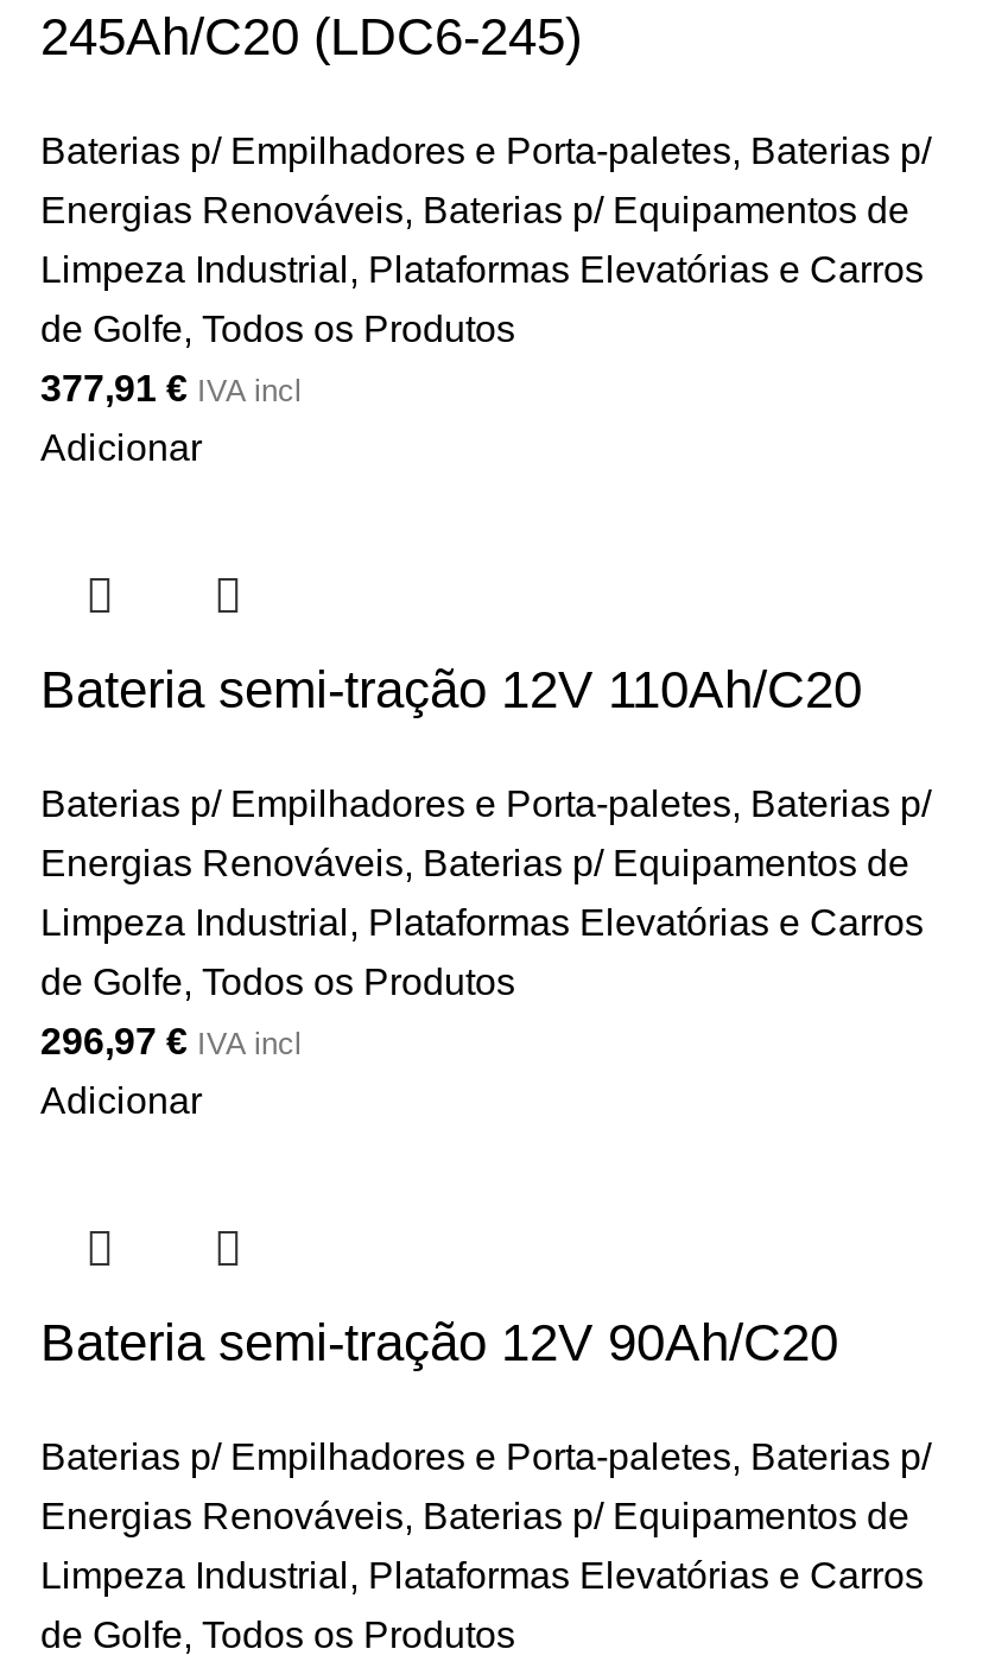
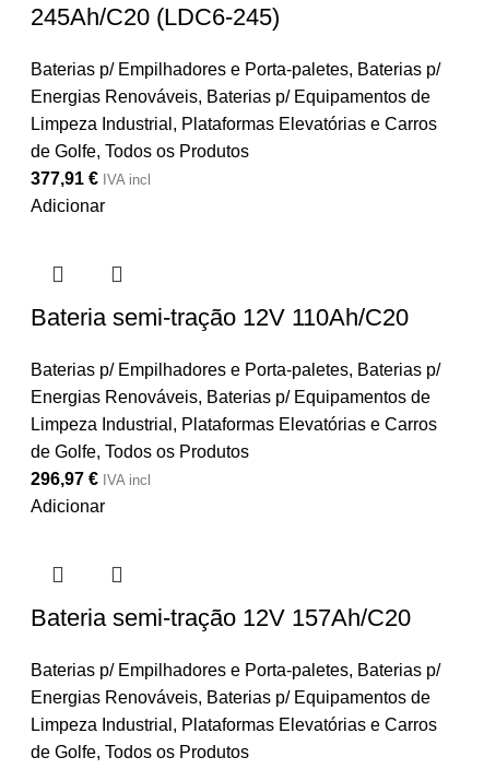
- Bateria semi-tração 12V 90Ah/C20
+ Bateria semi-tração 12V 157Ah/C20
